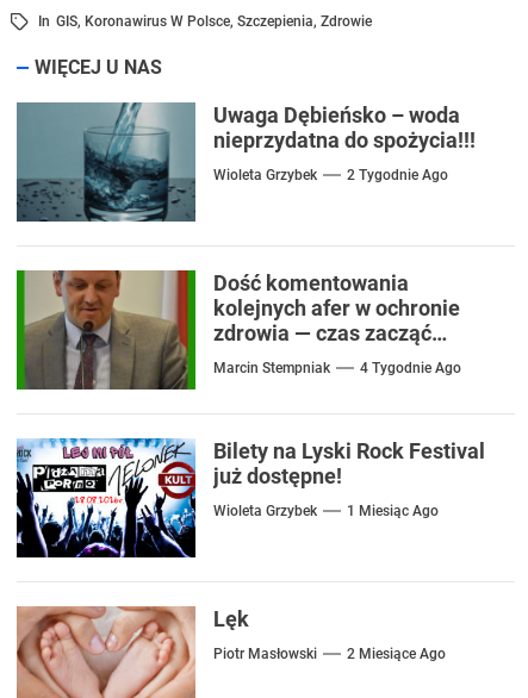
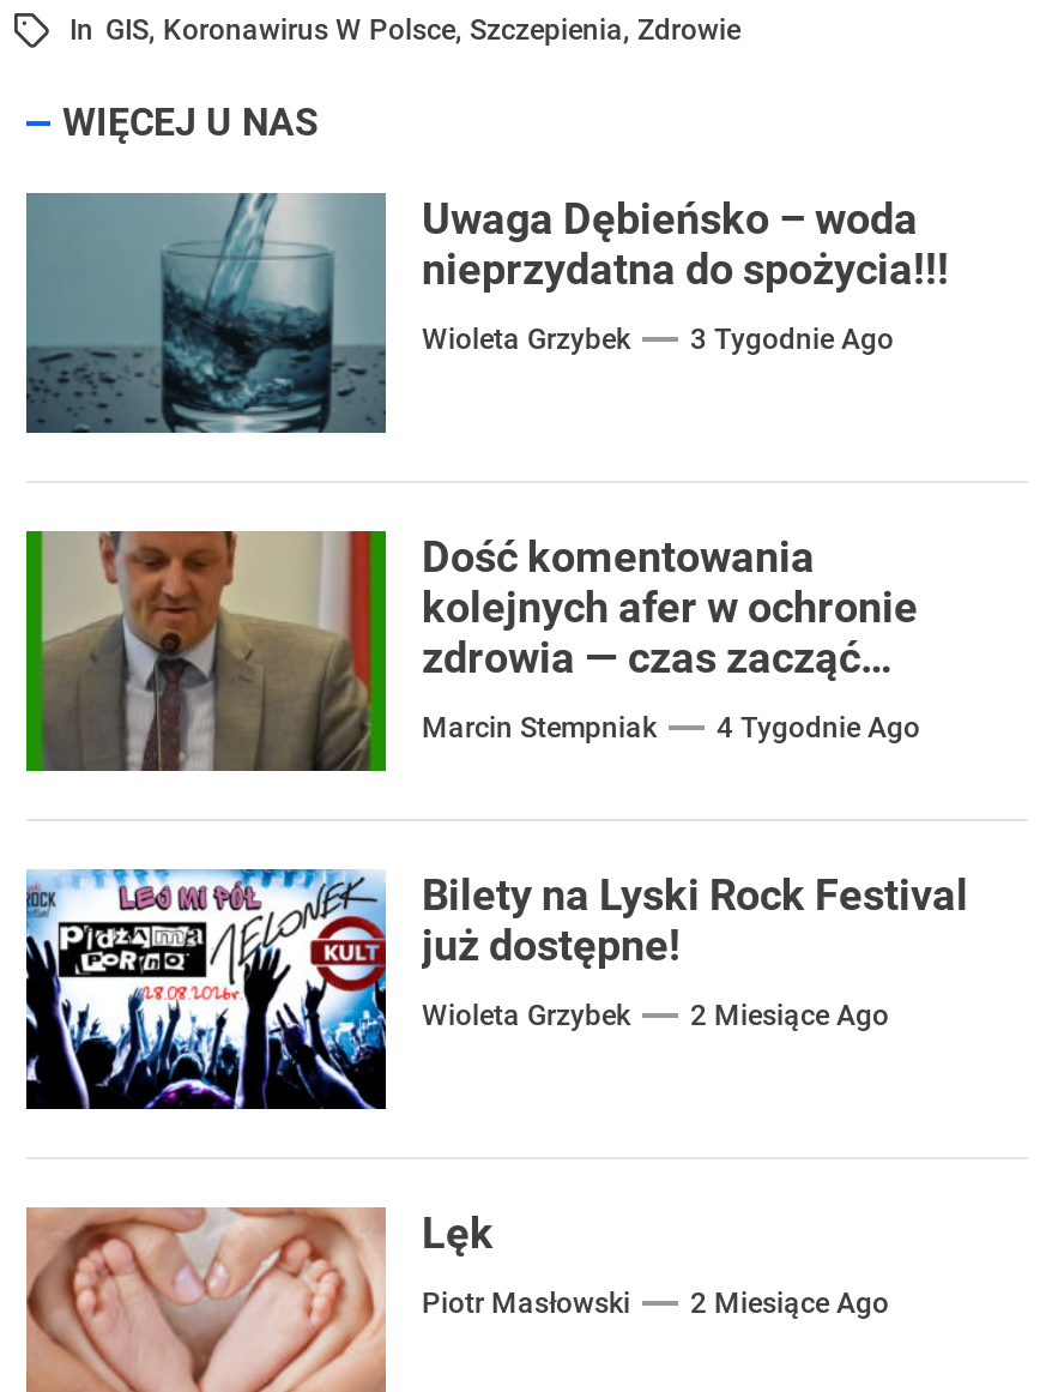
- Wioleta Grzybek 2 Tygodnie Ago
+ Wioleta Grzybek 3 Tygodnie Ago

- Wioleta Grzybek 1 Miesiąc Ago
+ Wioleta Grzybek 2 Miesiące Ago
